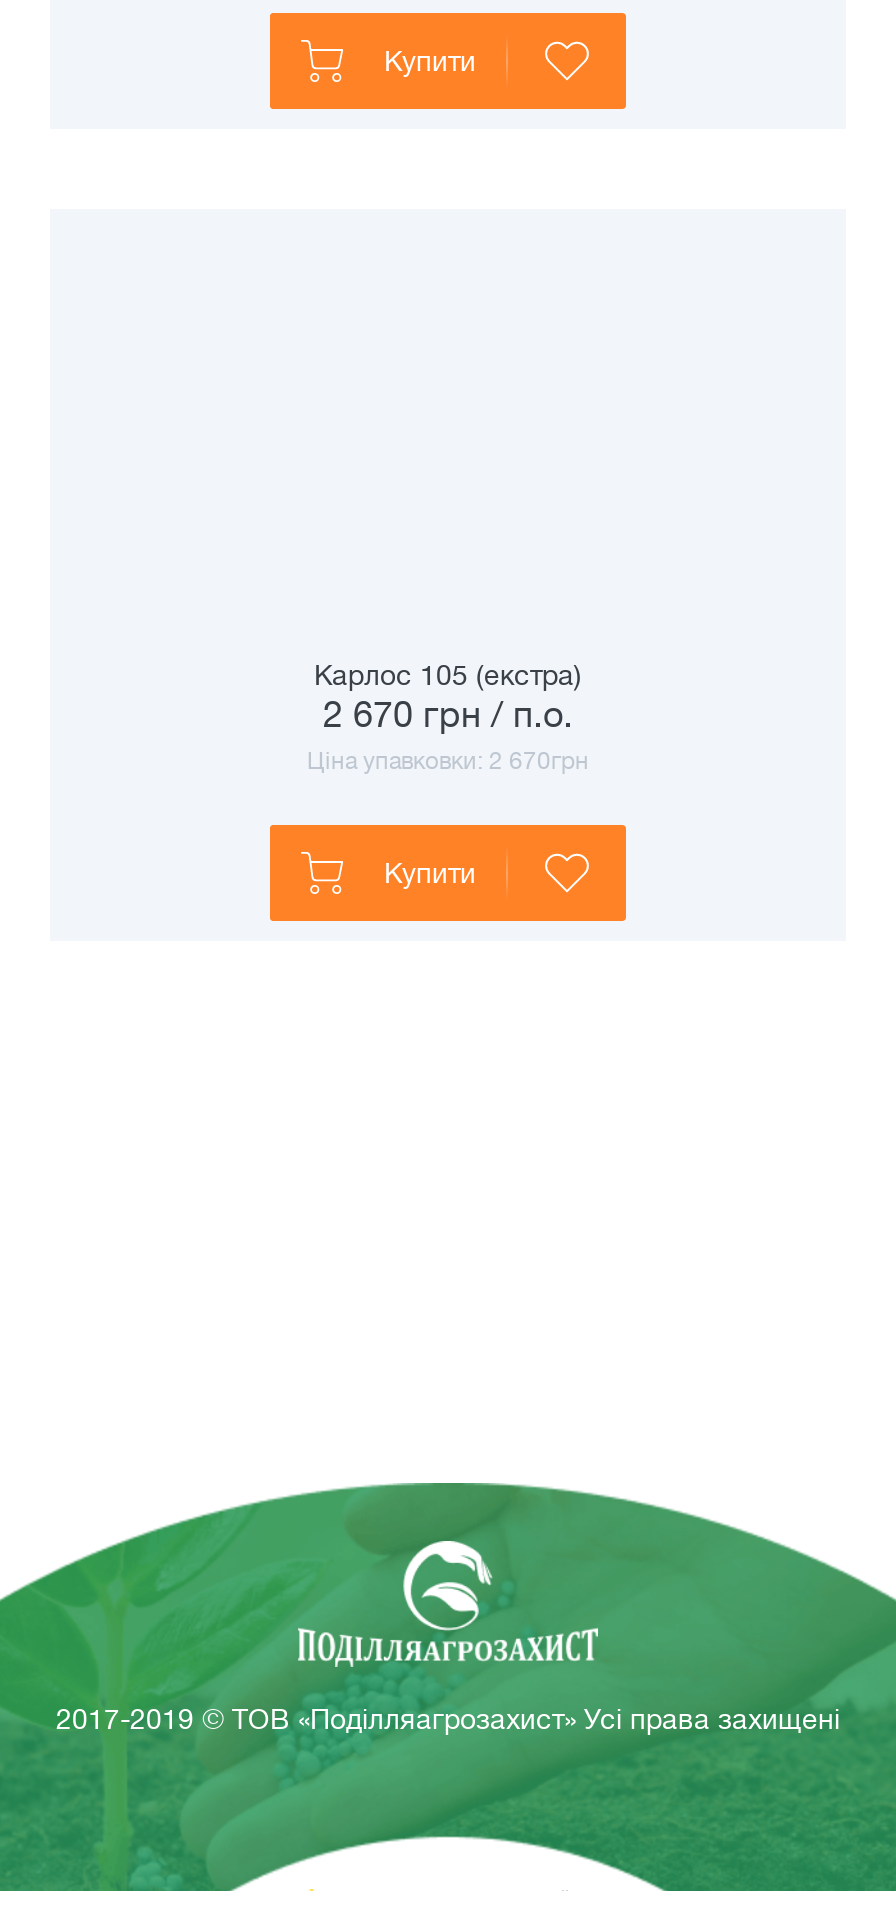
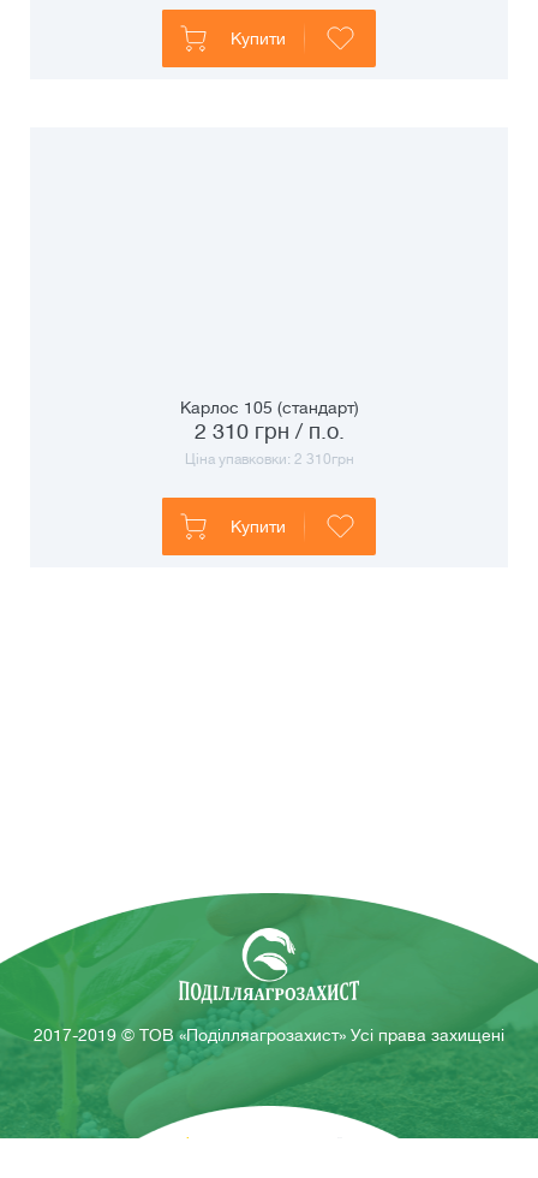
- Карлос 105 (екстра)
+ Карлос 105 (стандарт)

- 2 670 грн / п.о.
+ 2 310 грн / п.о.

- Ціна упавковки: 2 670грн
+ Ціна упавковки: 2 310грн
